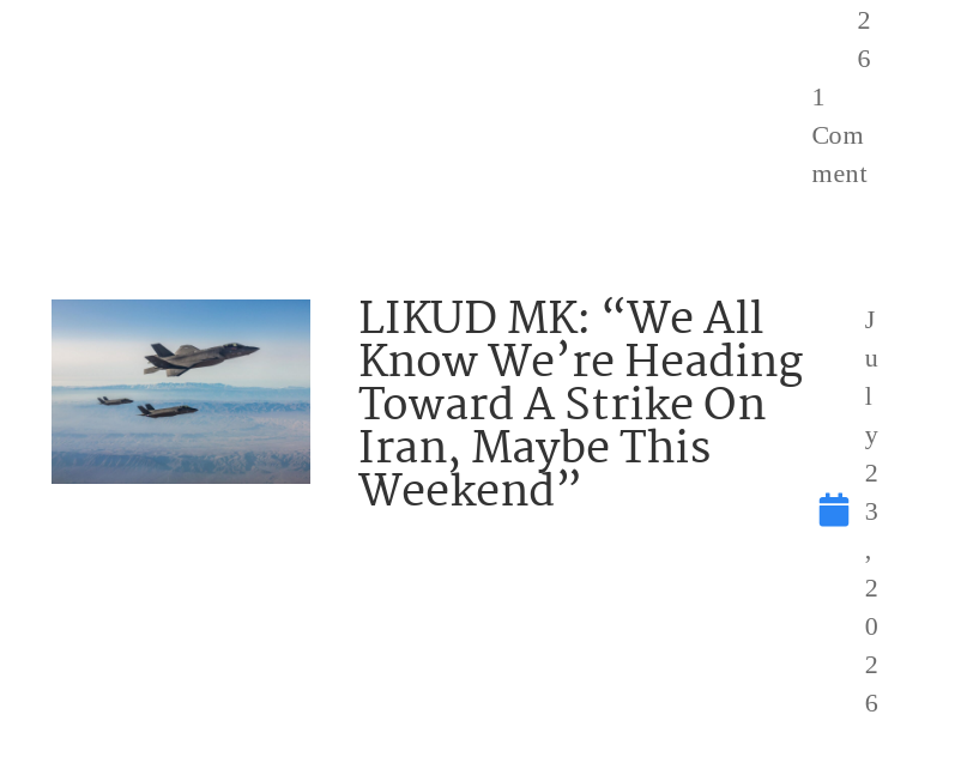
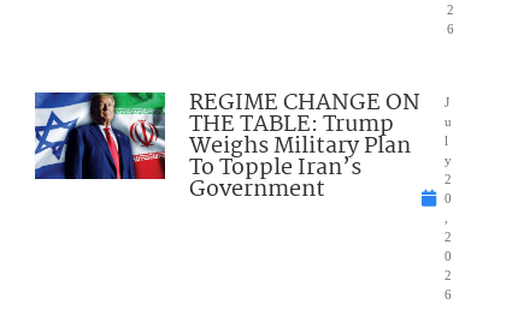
- [image]
- 1
- Com
- ment
- LIKUD MK: “We All
- Know We’re Heading
- Toward A Strike On
- Iran, Maybe This
- Weekend”
+ [image]
+ REGIME CHANGE ON
+ THE TABLE: Trump
+ Weighs Military Plan
+ To Topple Iran’s
+ Government

- 3
+ 0
